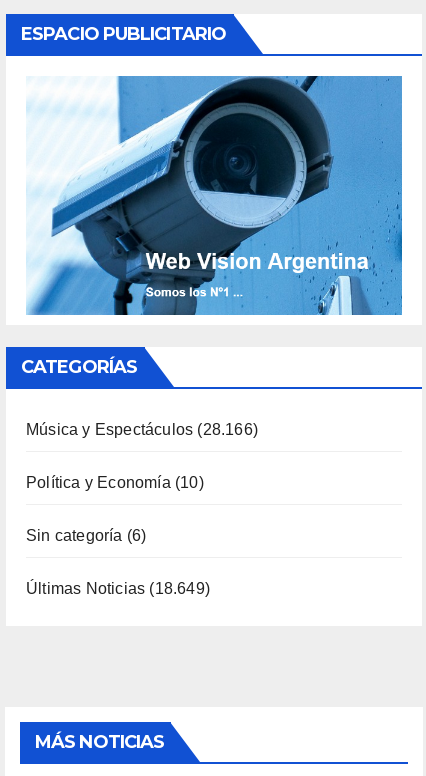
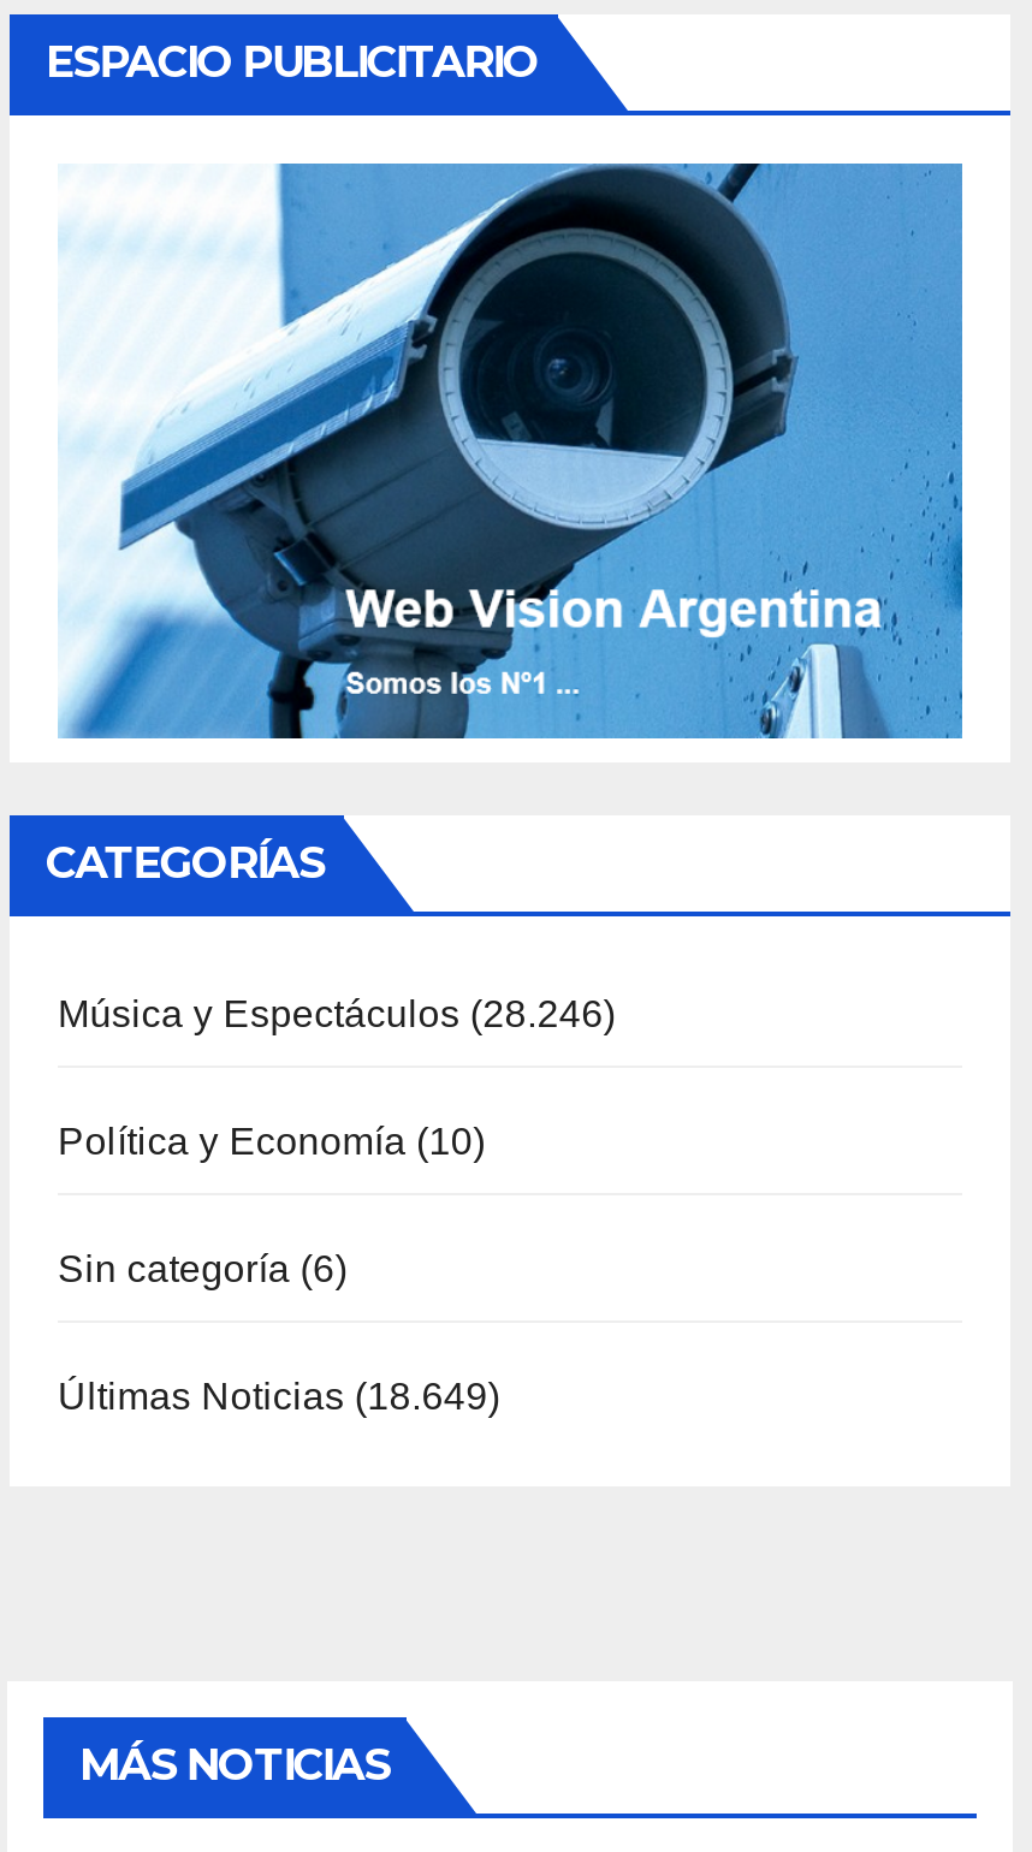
- Música y Espectáculos (28.166)
+ Música y Espectáculos (28.246)
